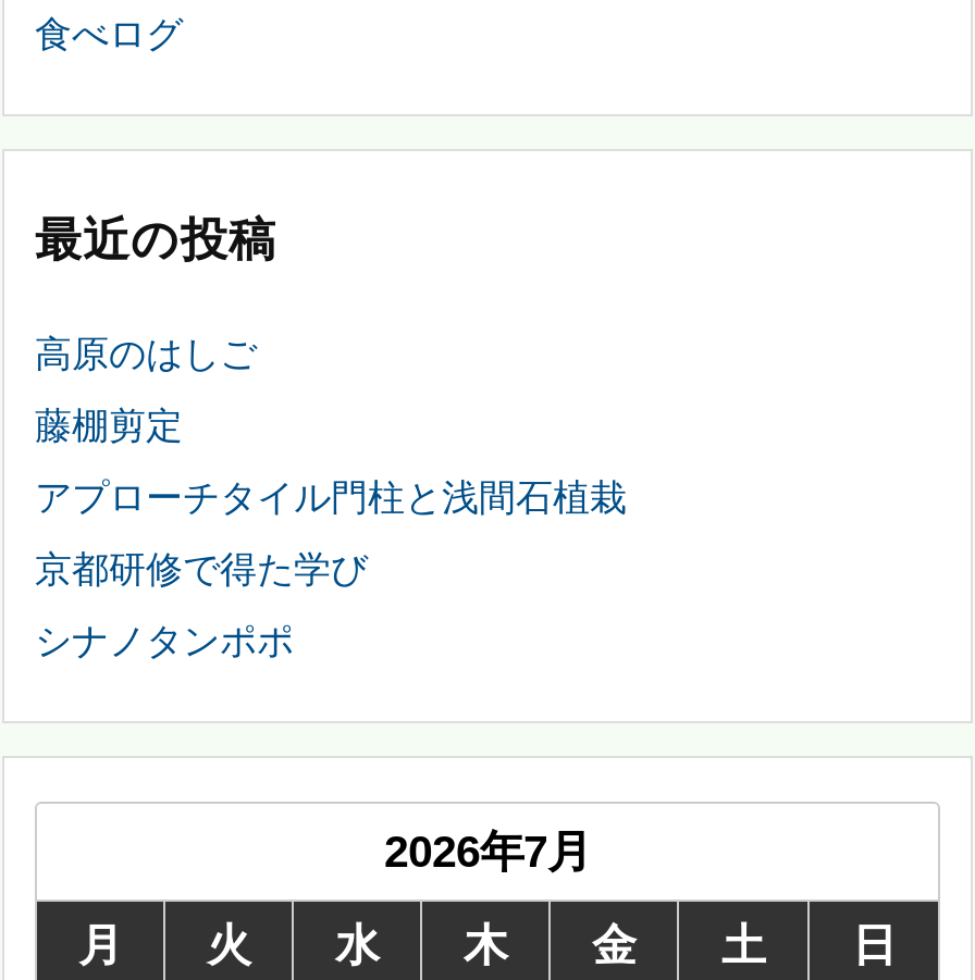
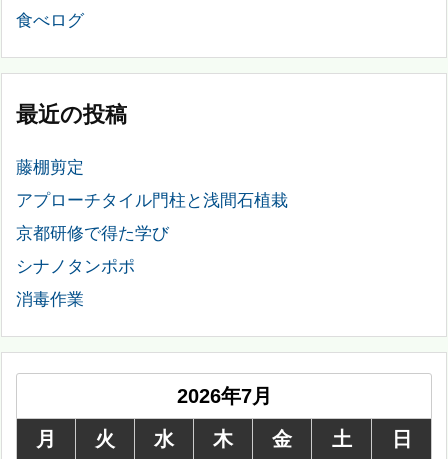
- 高原のはしご

moved up: 藤棚剪定 | アプローチタイル門柱と浅間石植栽 | 京都研修で得た学び | シナノタンポポ

+ 消毒作業
